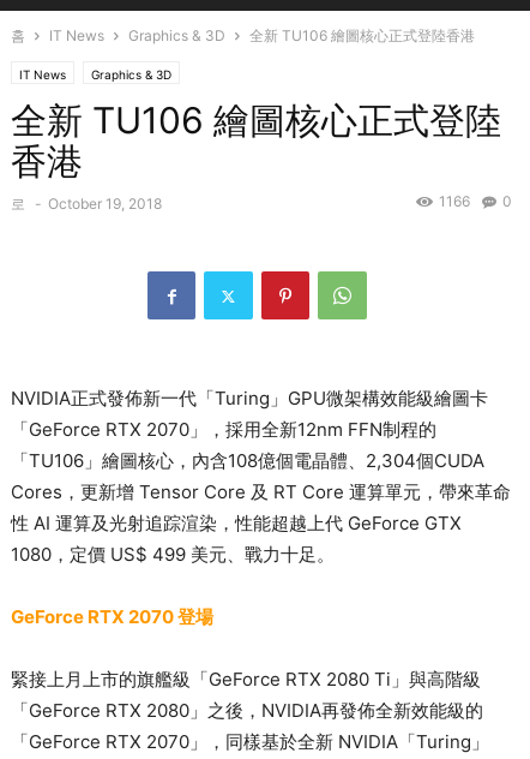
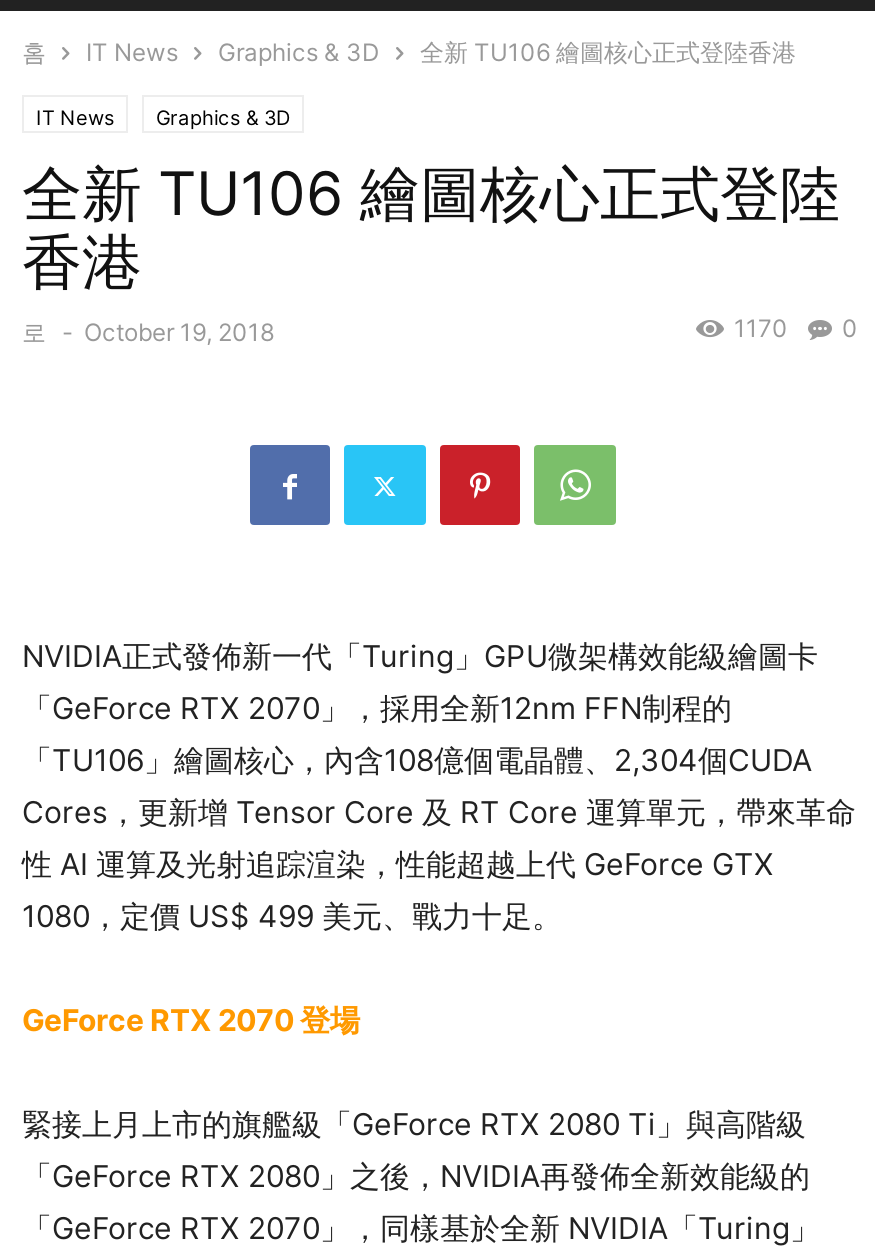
- 1166 0
+ 1170 0
